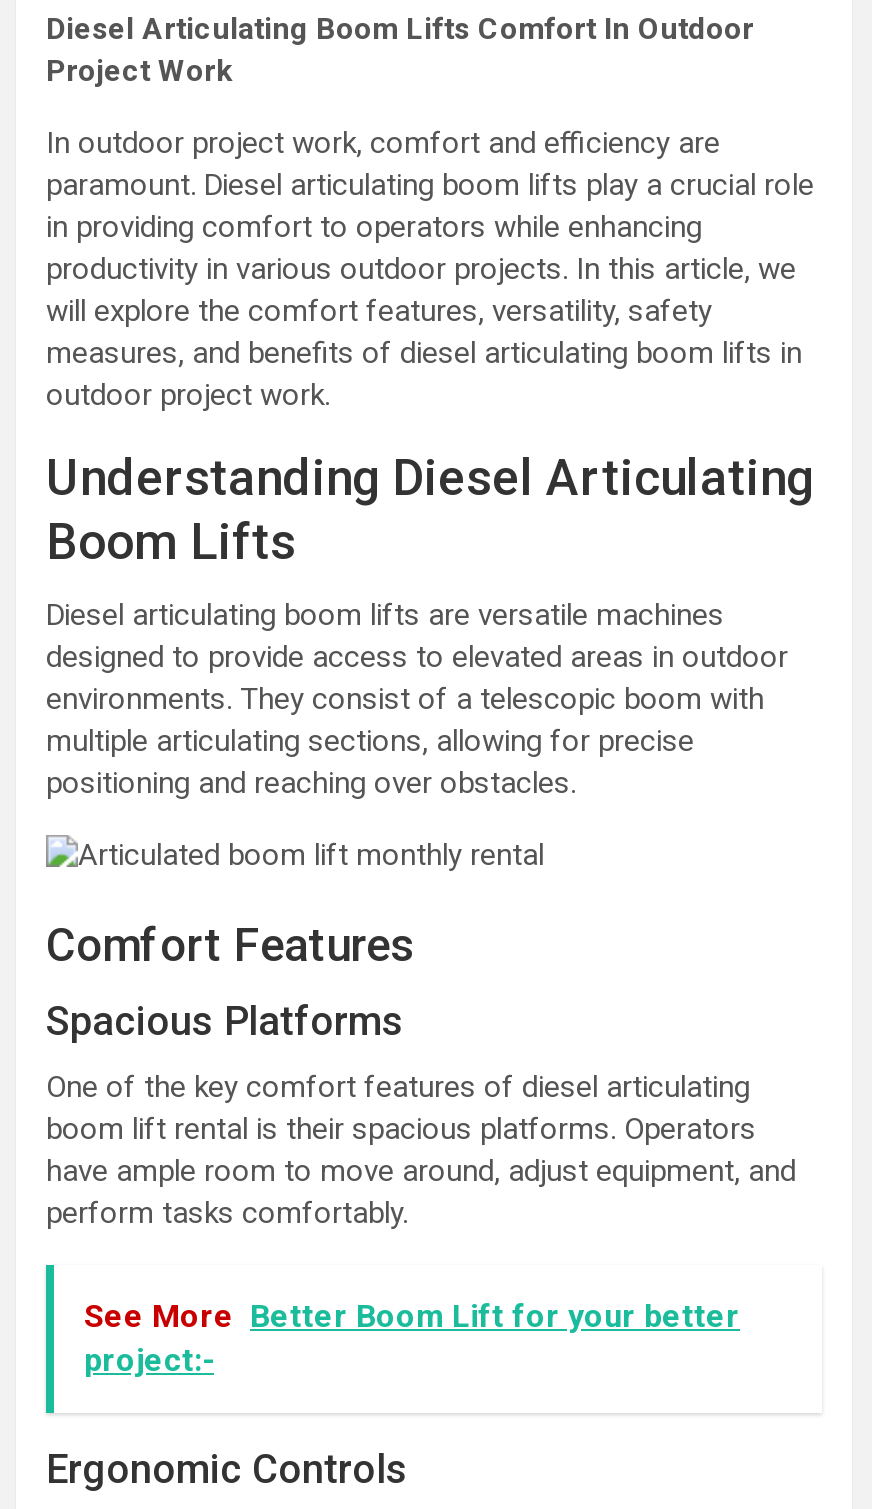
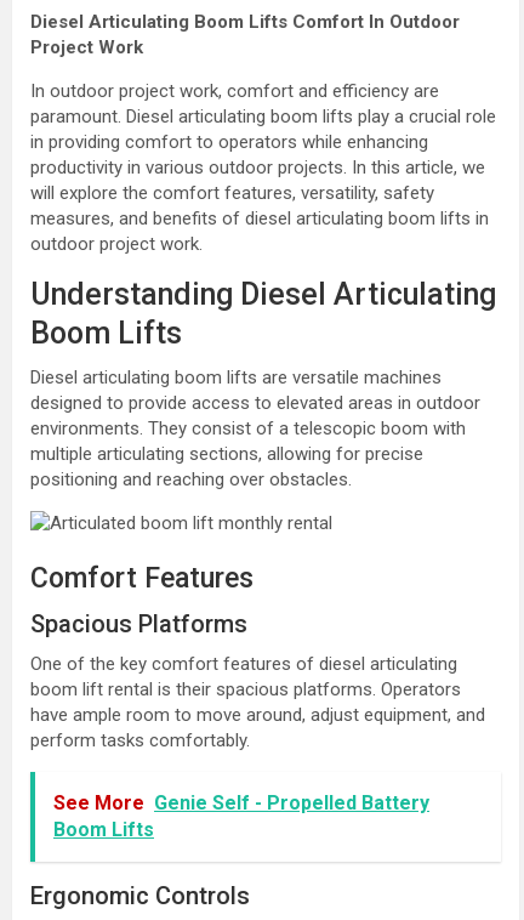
- See More Better Boom Lift for your better
- project:-
+ See More Genie Self - Propelled Battery
+ Boom Lifts
